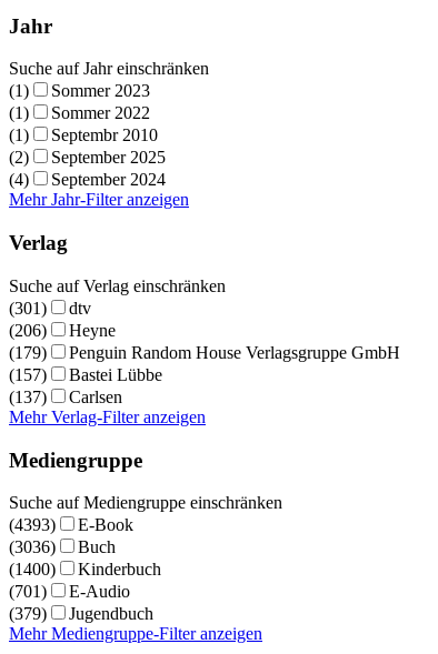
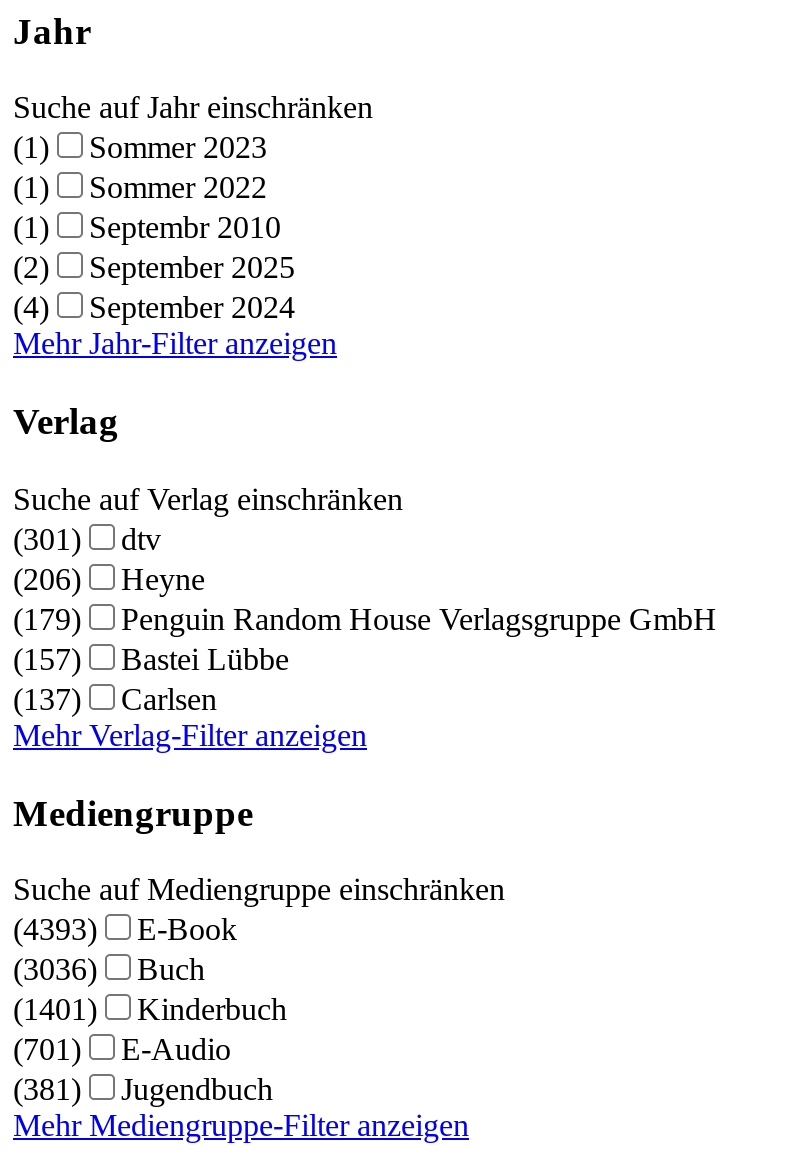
- (1400) Kinderbuch
+ (1401) Kinderbuch

- (379) Jugendbuch
+ (381) Jugendbuch
